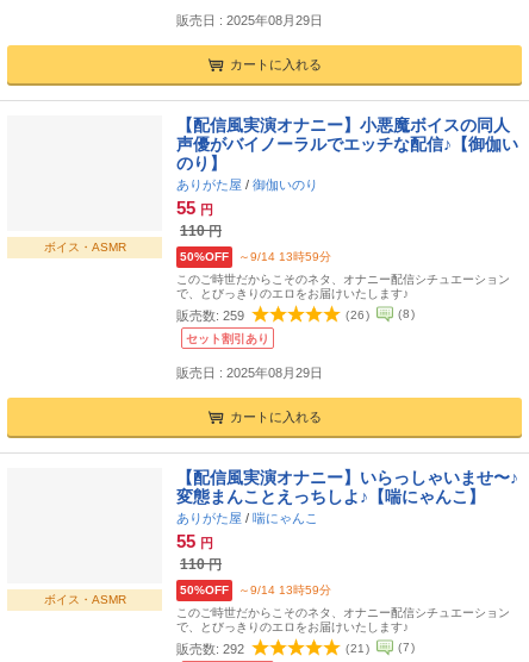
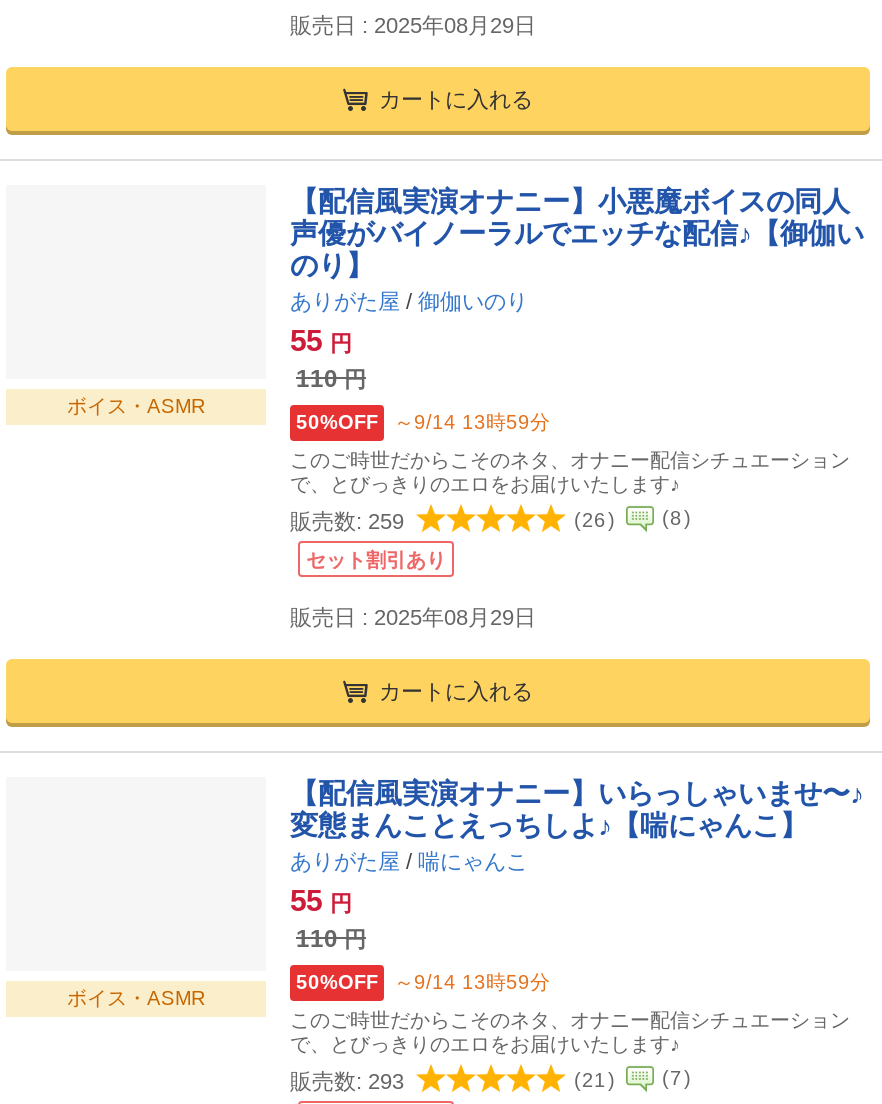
- 販売数: 292
+ 販売数: 293
